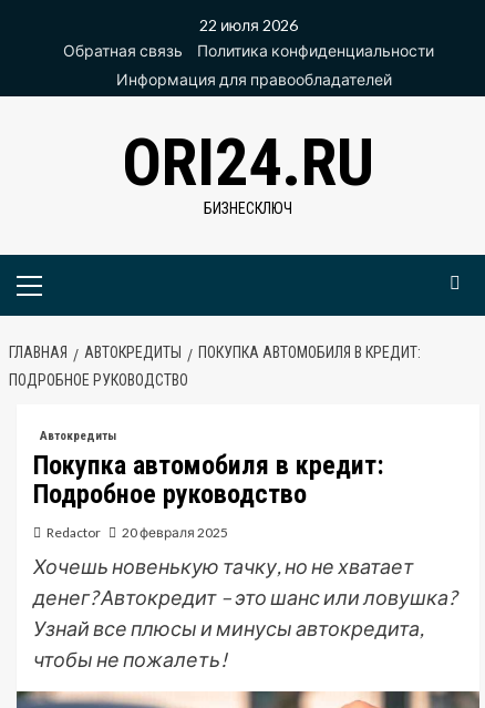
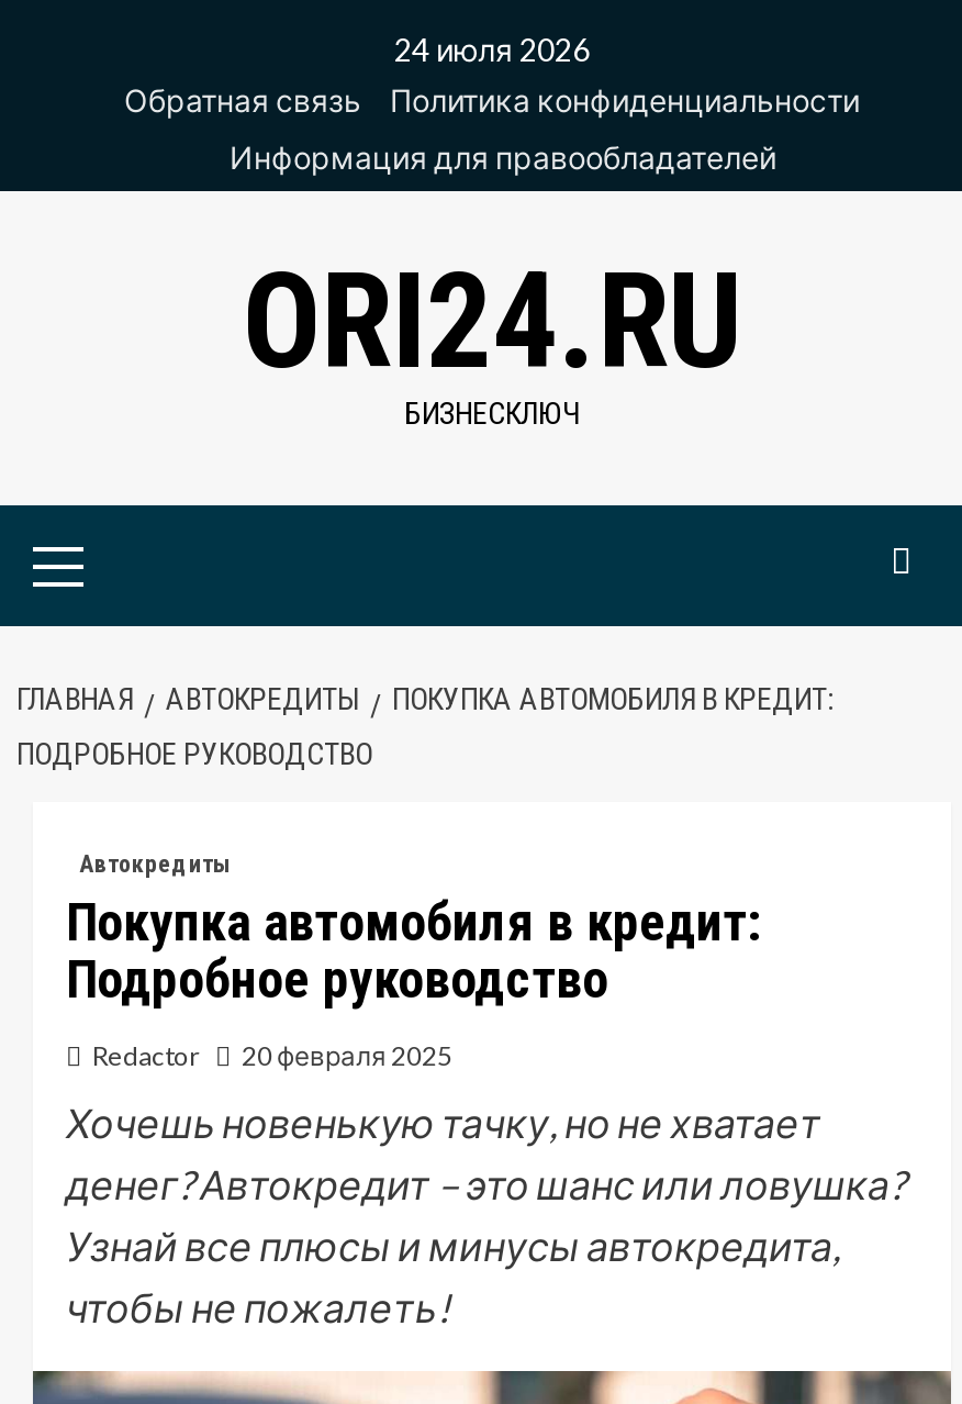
- 22 июля 2026
+ 24 июля 2026
